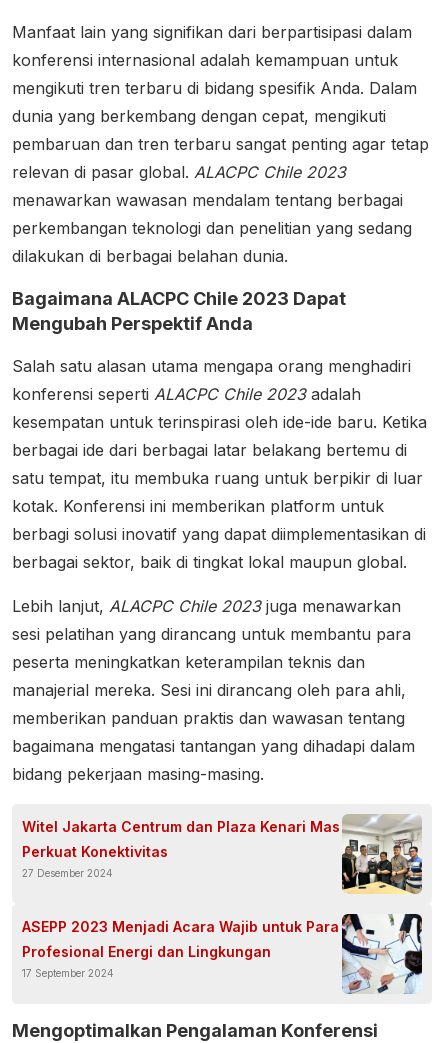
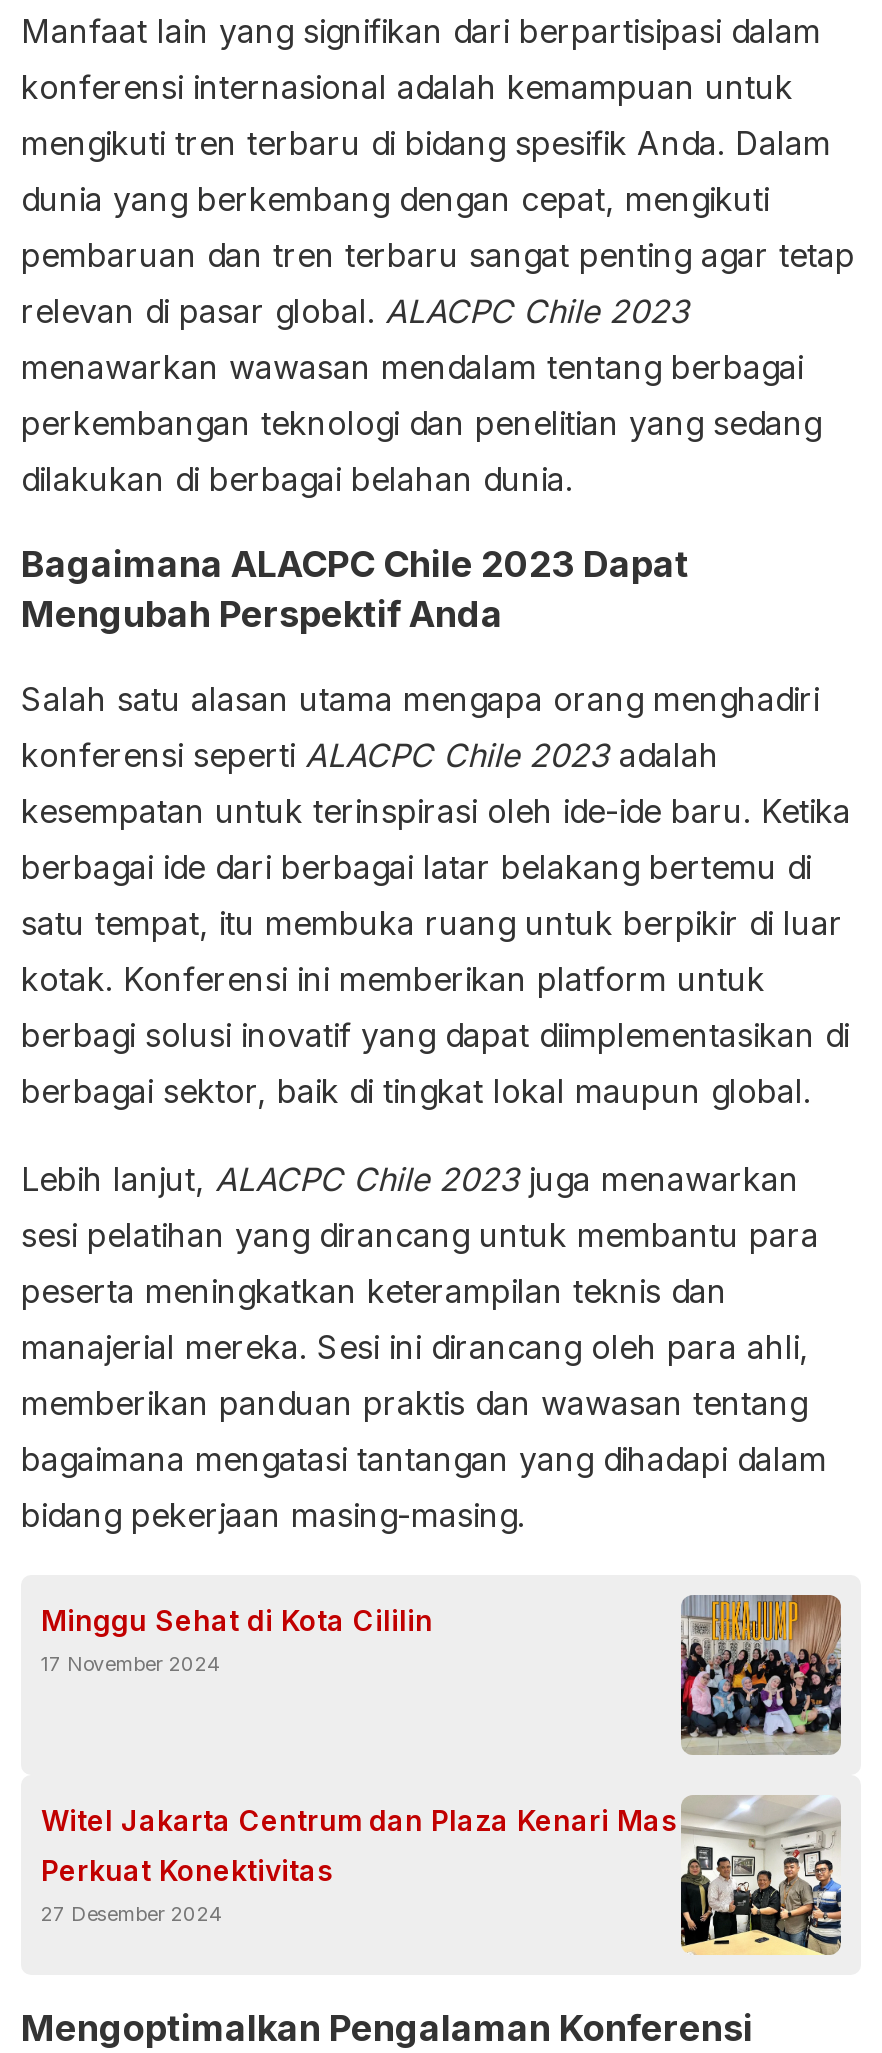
+ Minggu Sehat di Kota Cililin
+ 17 November 2024

+ [image]

moved down: [image] | Witel Jakarta Centrum dan Plaza Kenari Mas | Perkuat Konektivitas | 27 Desember 2024

- [image]
- ASEPP 2023 Menjadi Acara Wajib untuk Para
- Profesional Energi dan Lingkungan
- 17 September 2024
